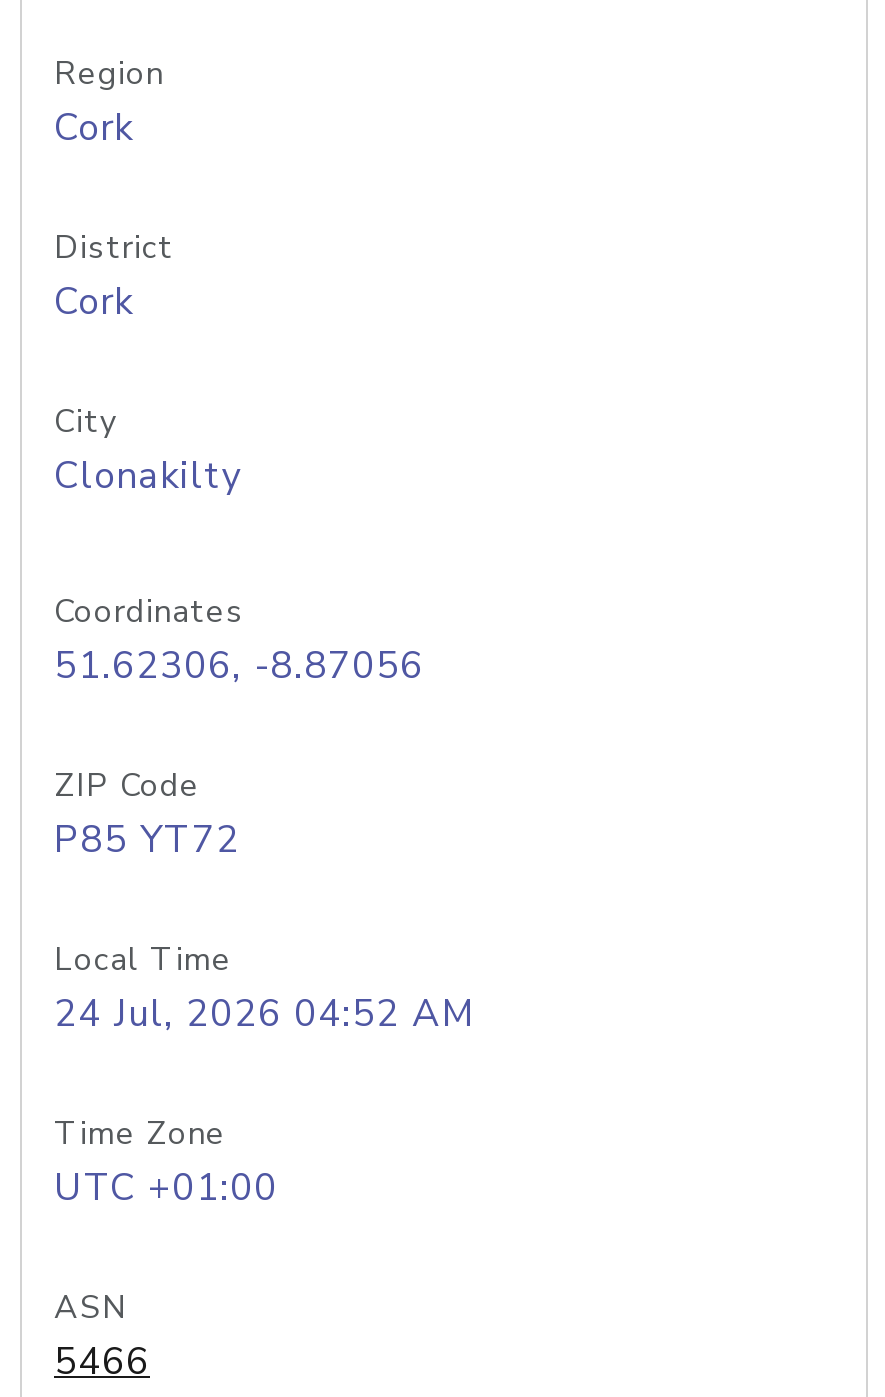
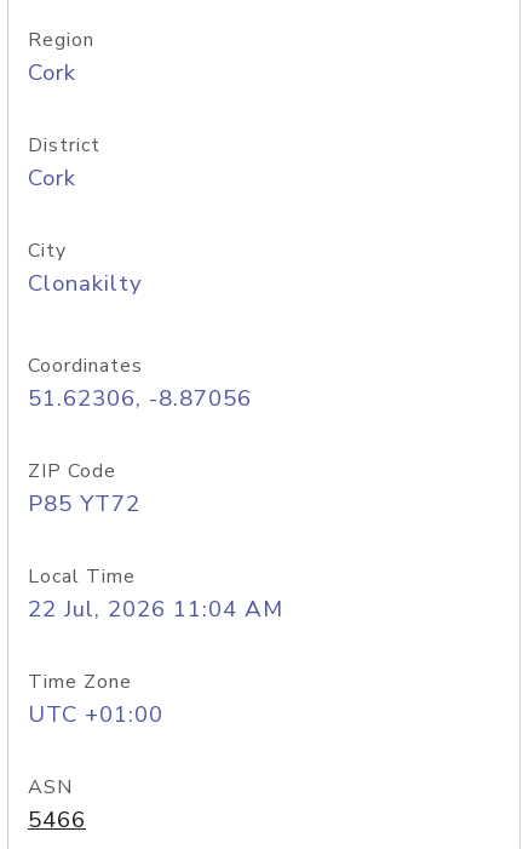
- 24 Jul, 2026 04:52 AM
+ 22 Jul, 2026 11:04 AM
